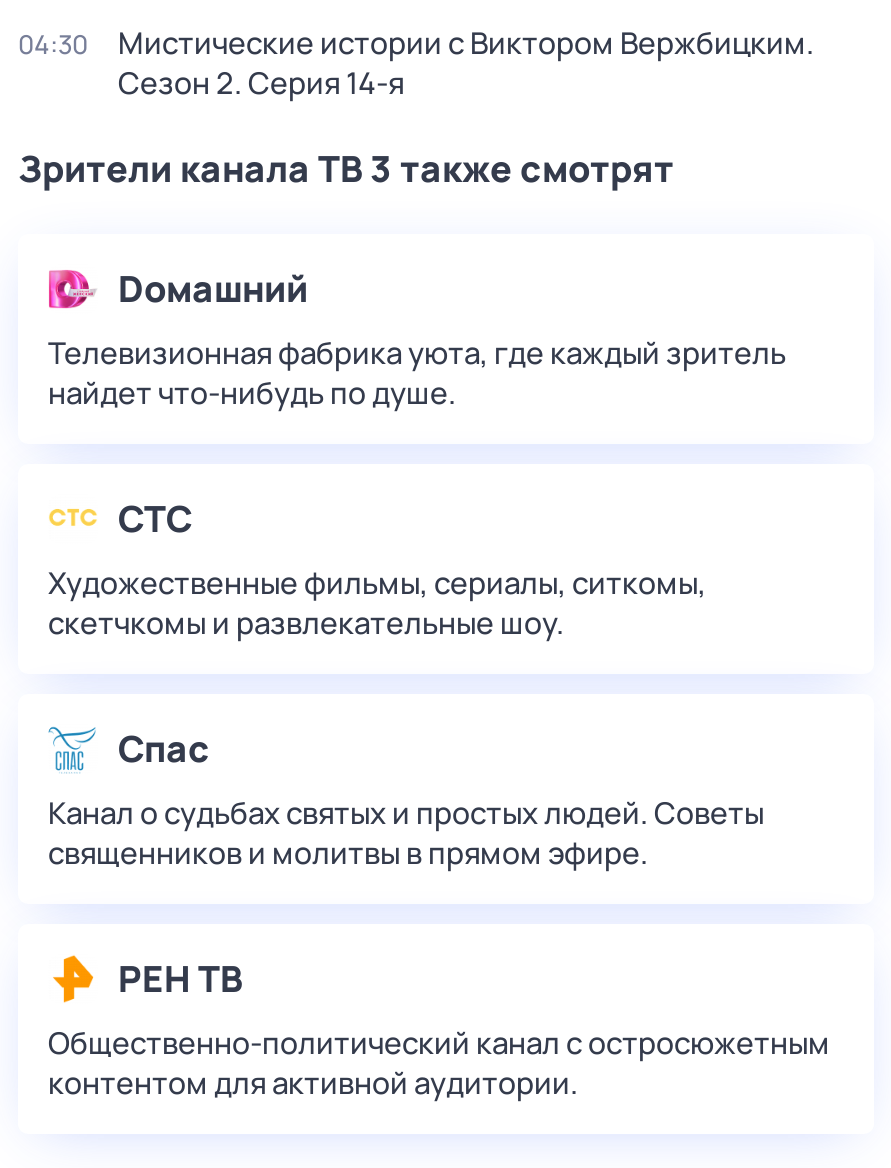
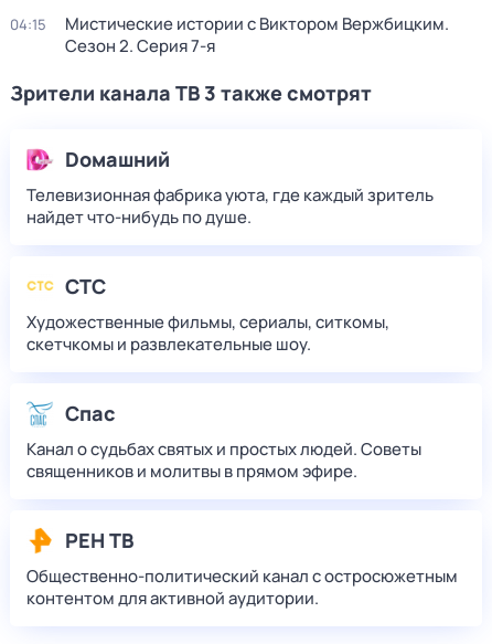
- 04:30 Мистические истории с Виктором Вержбицким.
+ 04:15 Мистические истории с Виктором Вержбицким.

- Сезон 2. Серия 14-я
+ Сезон 2. Серия 7-я
